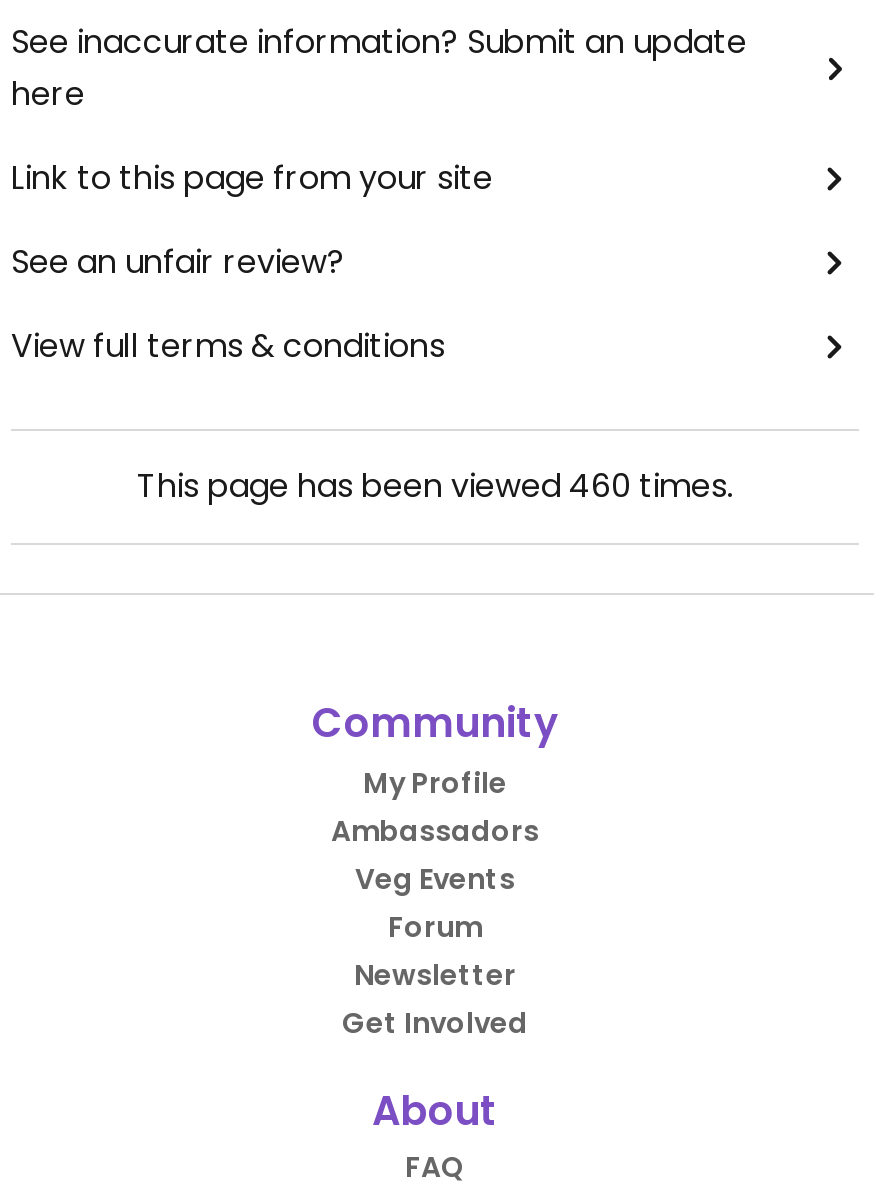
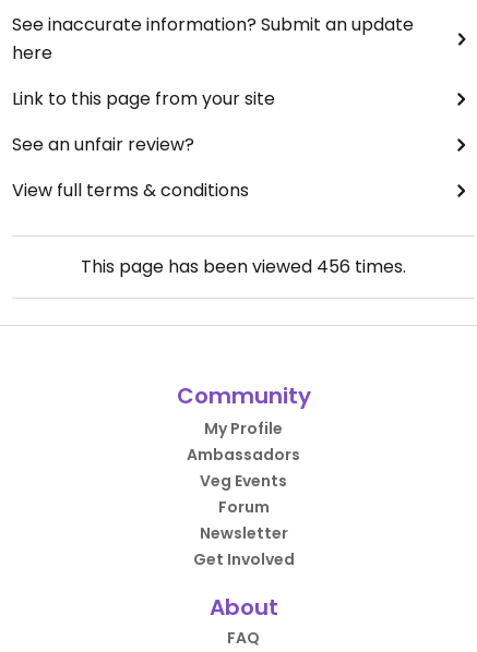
- This page has been viewed 460 times.
+ This page has been viewed 456 times.
